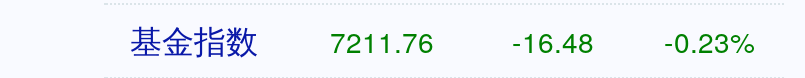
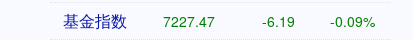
- 7211.76
+ 7227.47

- -16.48
+ -6.19

- -0.23%
+ -0.09%
